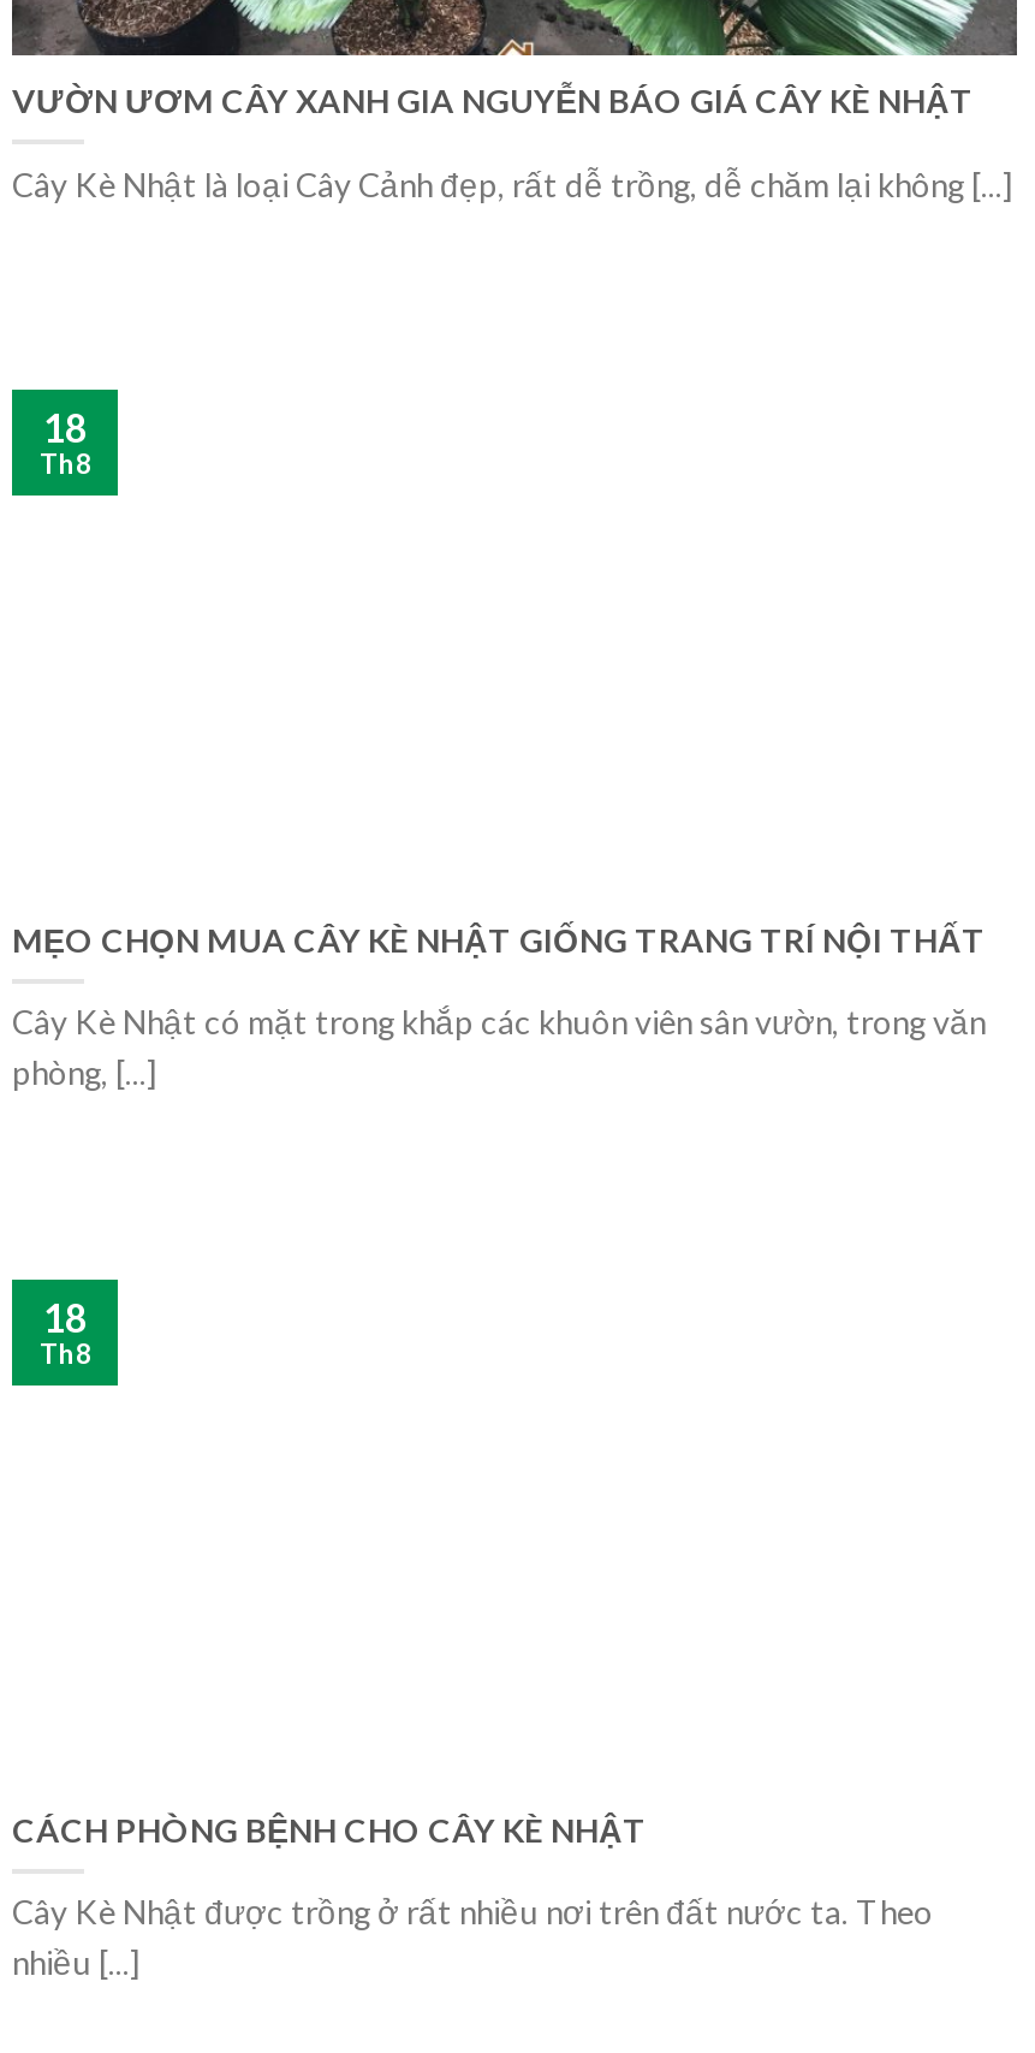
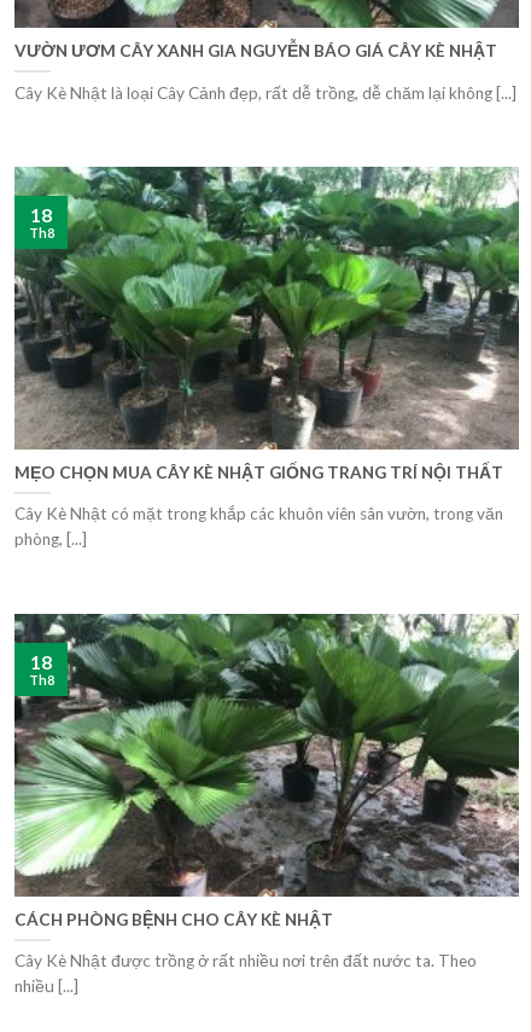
+ [image]

+ [image]
